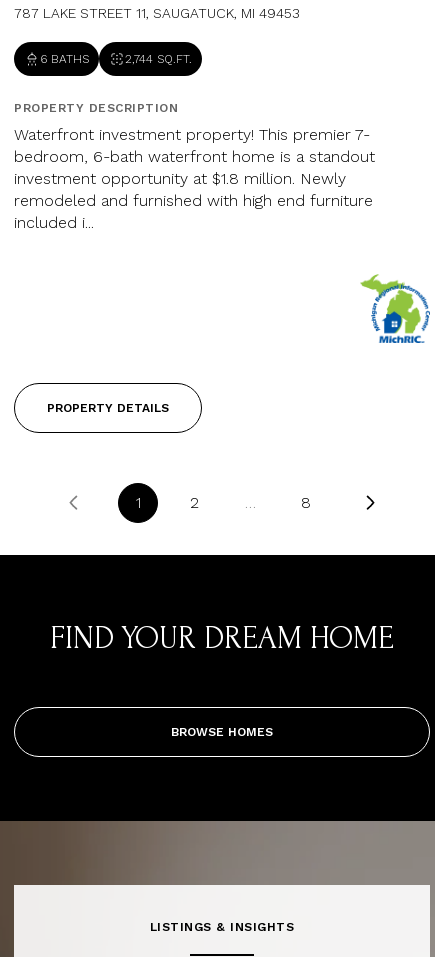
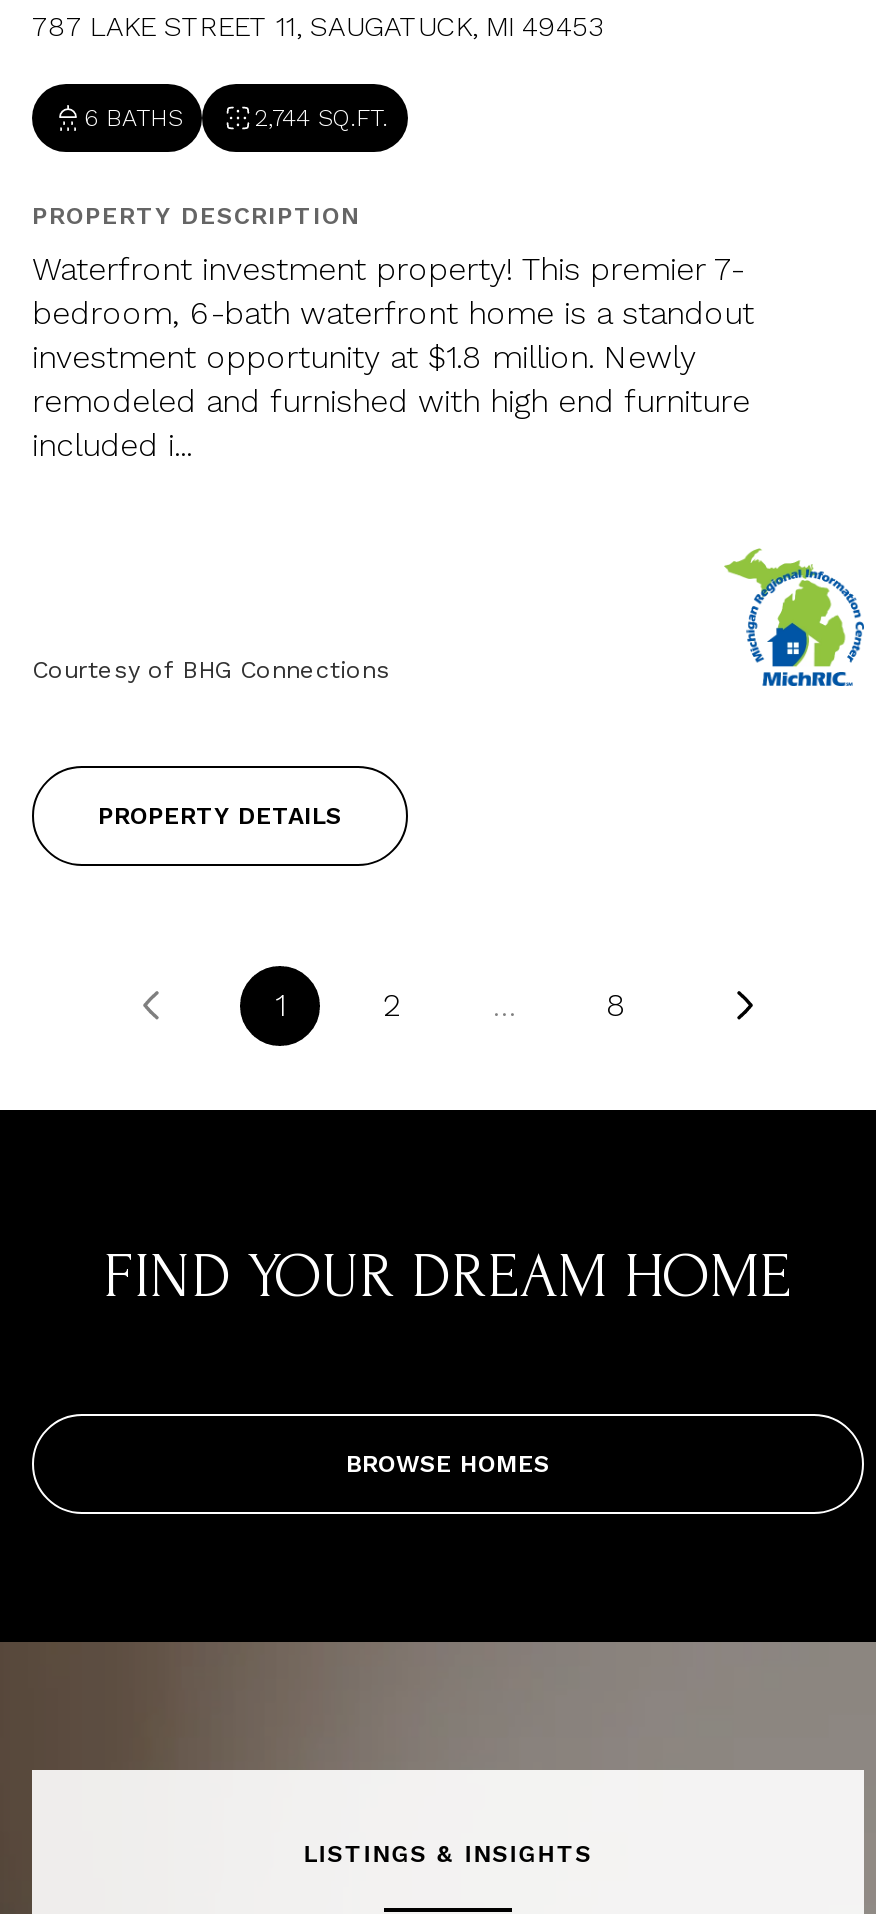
+ Courtesy of BHG Connections
